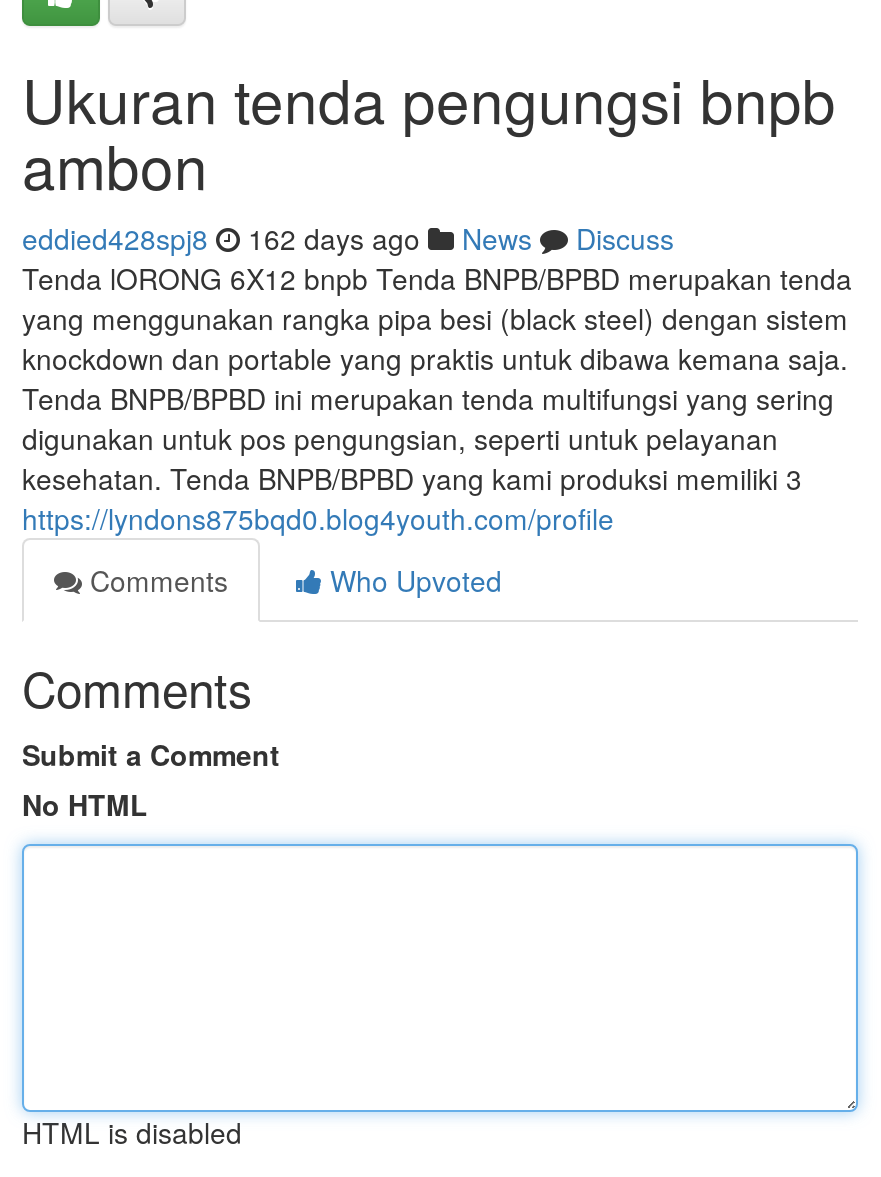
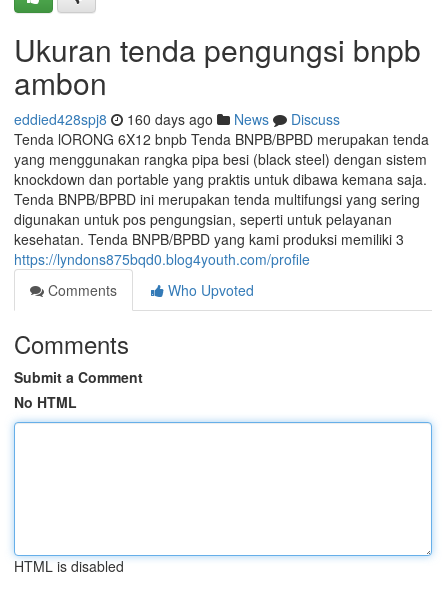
- eddied428spj8 162 days ago News Discuss
+ eddied428spj8 160 days ago News Discuss
